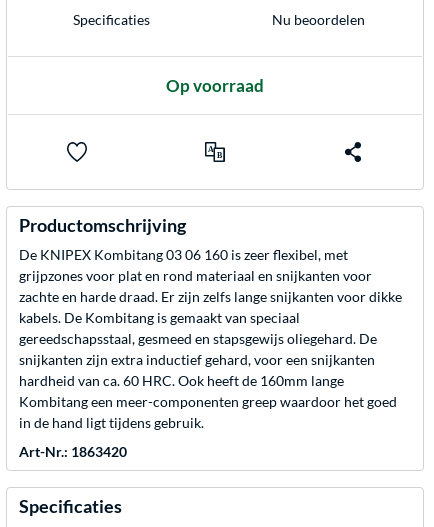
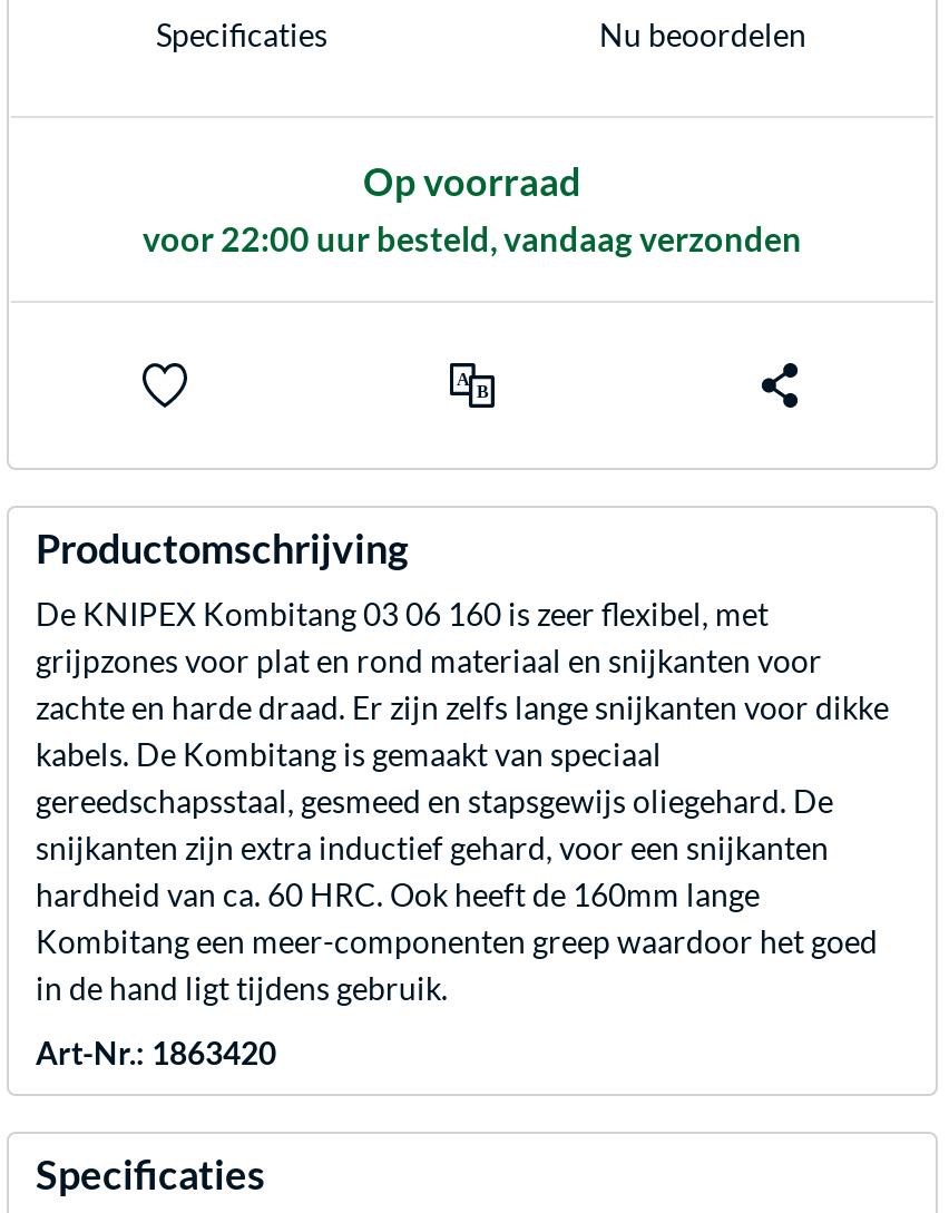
+ voor 22:00 uur besteld, vandaag verzonden
